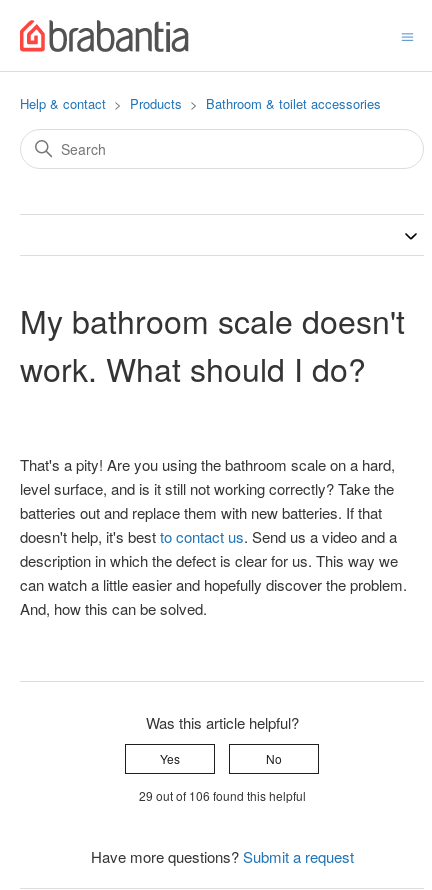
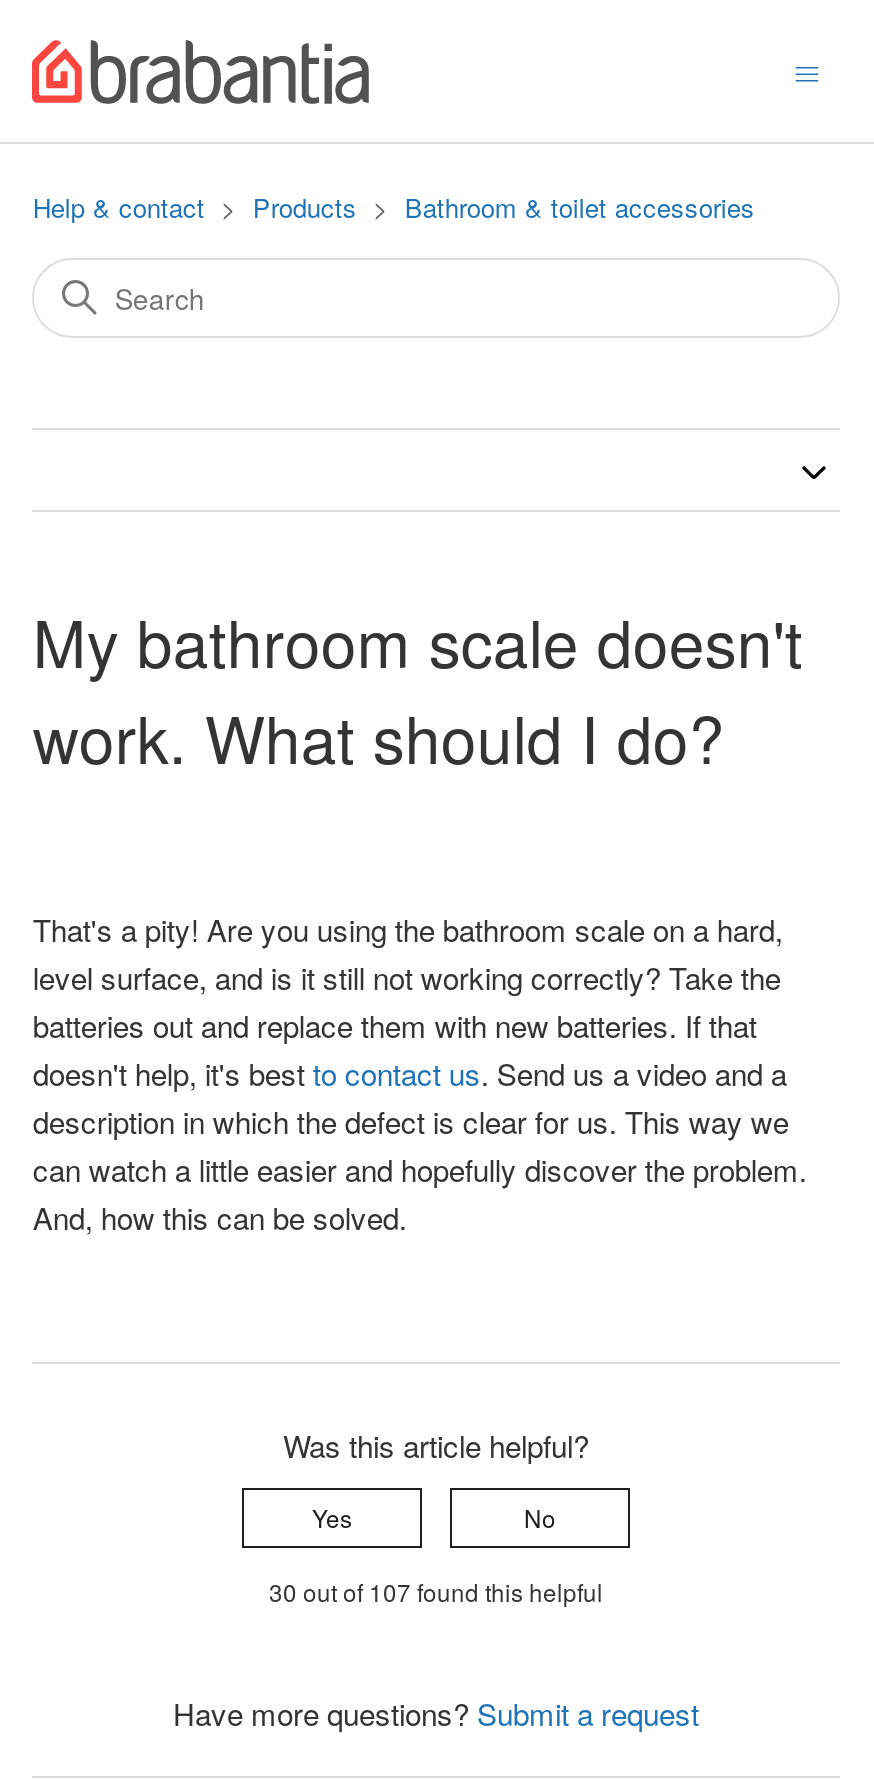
- 29 out of 106 found this helpful
+ 30 out of 107 found this helpful
